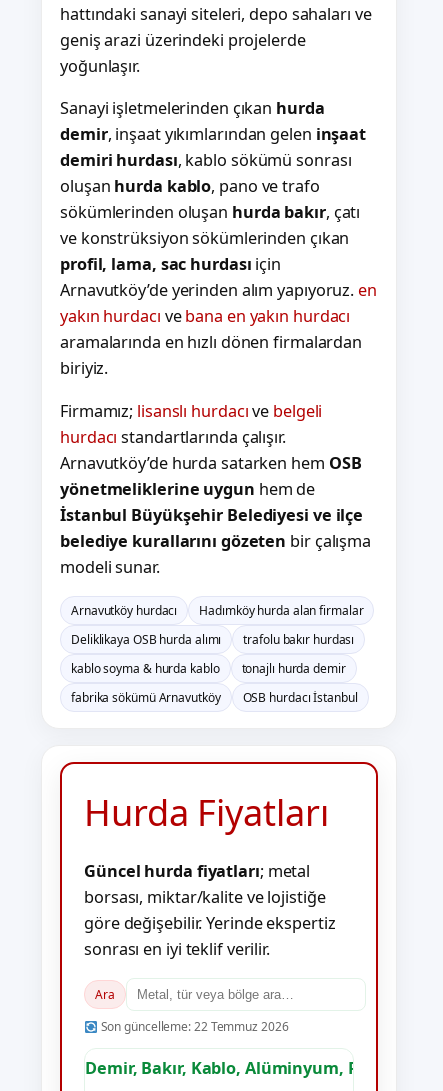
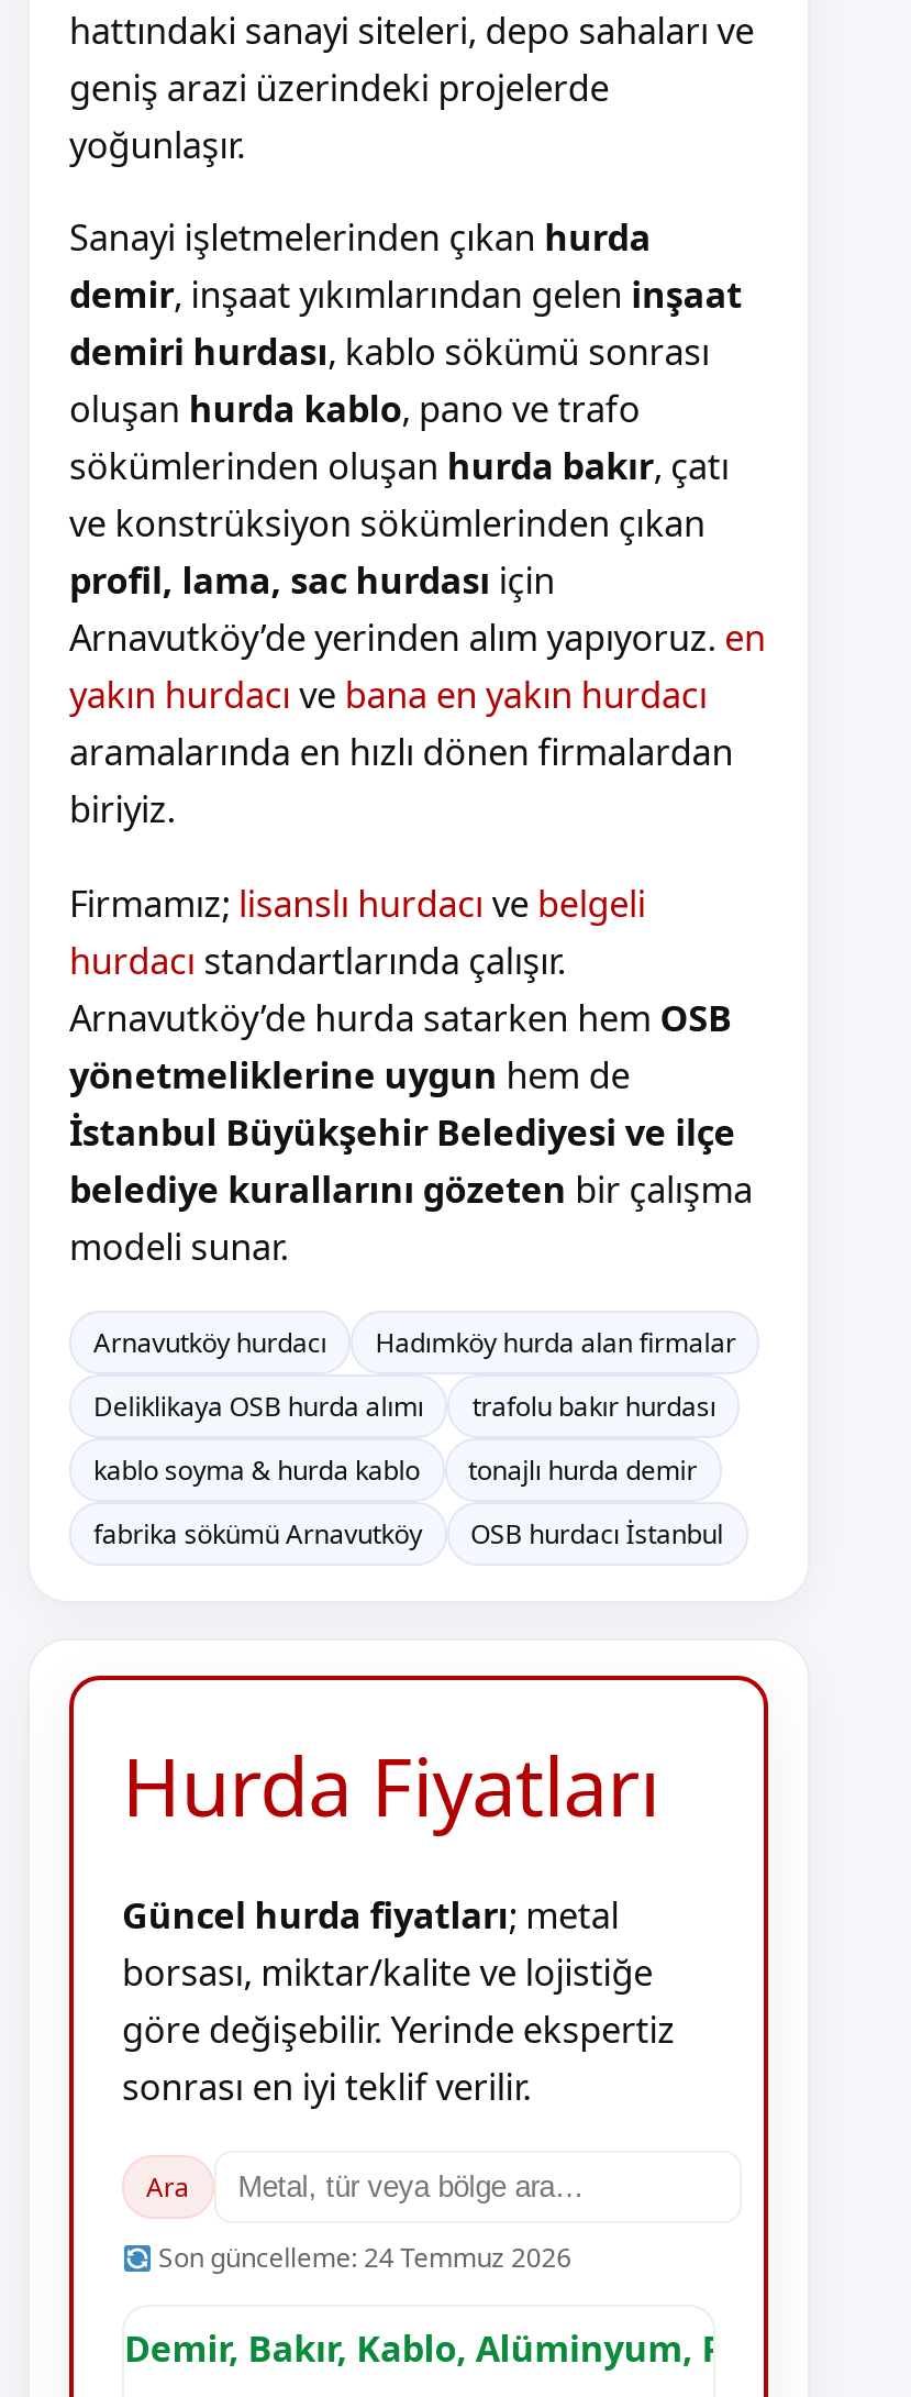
- Son güncelleme: 22 Temmuz 2026
+ Son güncelleme: 24 Temmuz 2026
